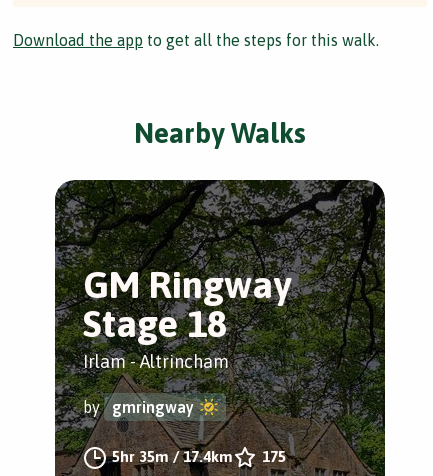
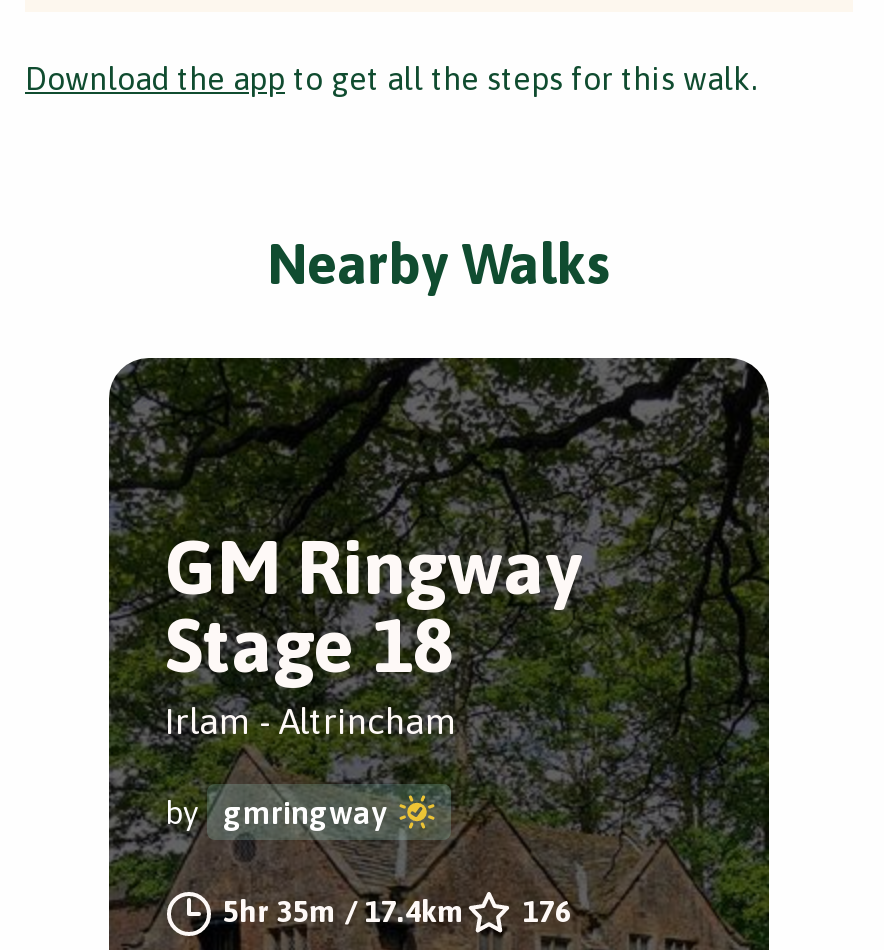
- 5hr 35m / 17.4km 175
+ 5hr 35m / 17.4km 176
